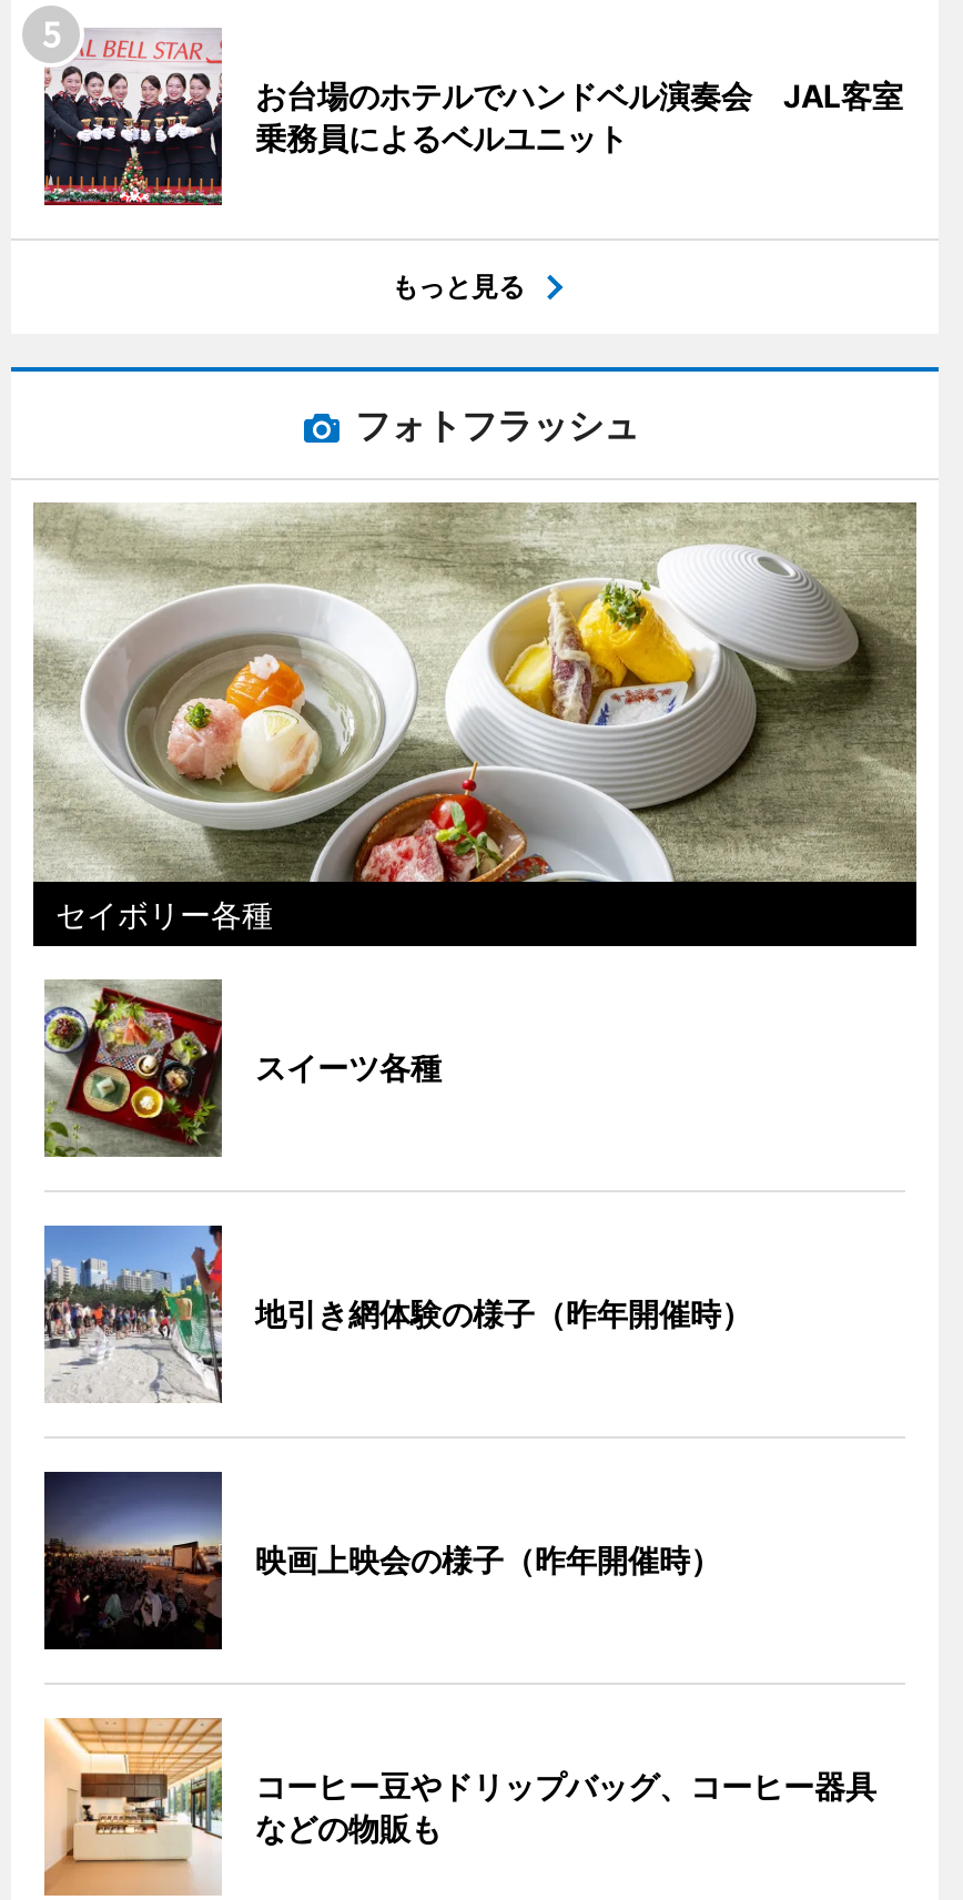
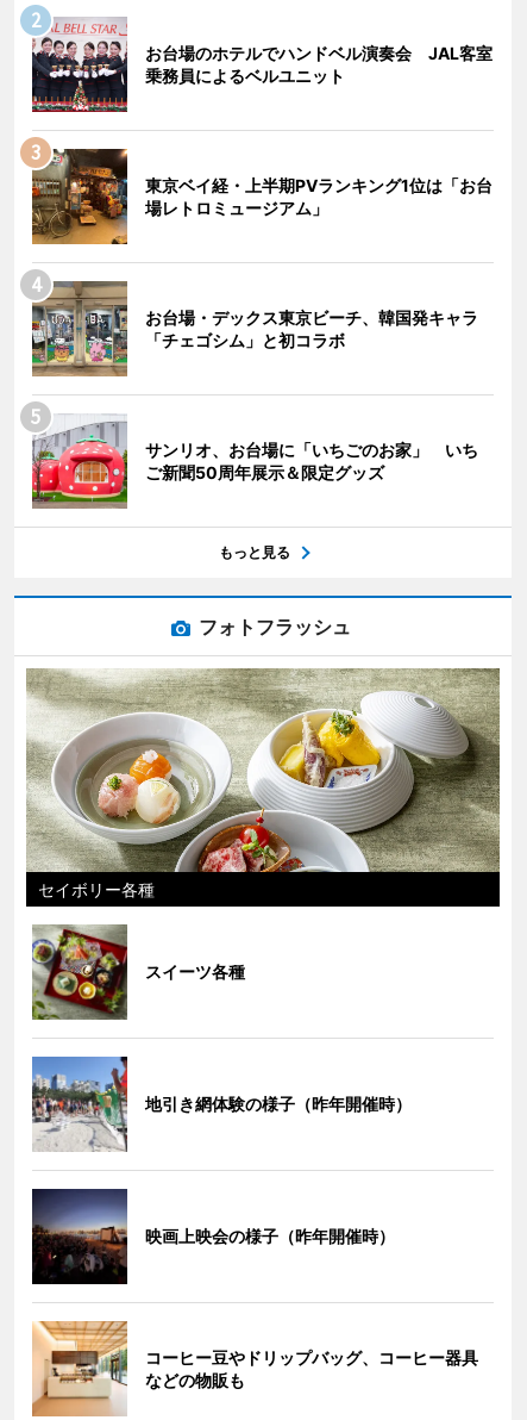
+ [image]
+ 東京ベイ経・上半期PVランキング1位は「お台
+ 場レトロミュージアム」

+ [image]
+ お台場・デックス東京ビーチ、韓国発キャラ
+ 「チェゴシム」と初コラボ

+ [image]
+ サンリオ、お台場に「いちごのお家」 いち
+ ご新聞50周年展示＆限定グッズ
